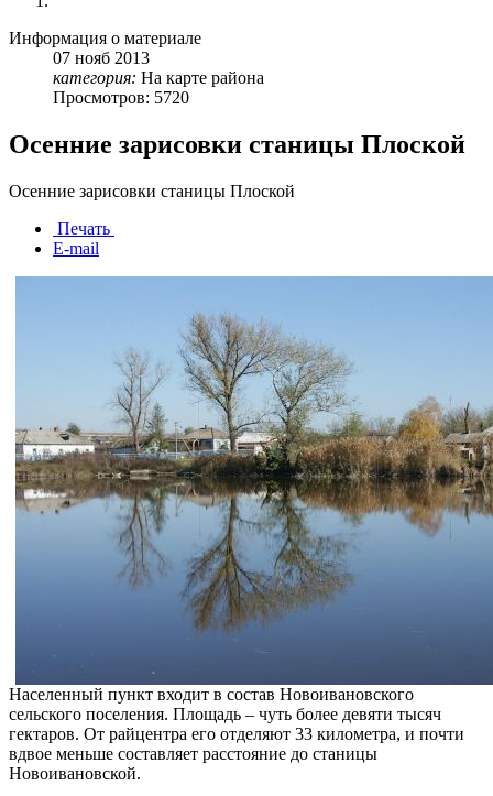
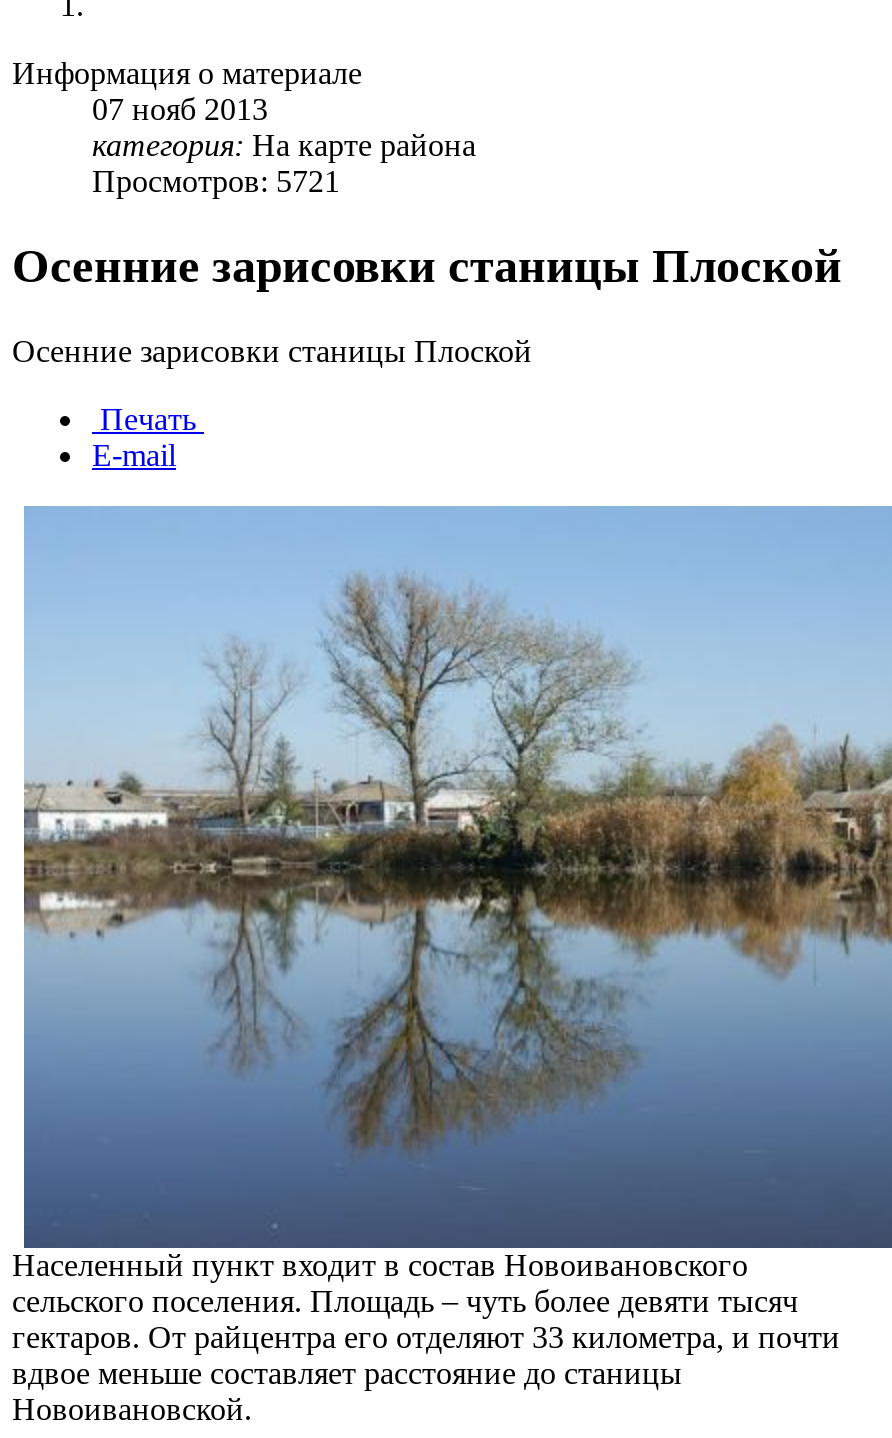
- Просмотров: 5720
+ Просмотров: 5721
